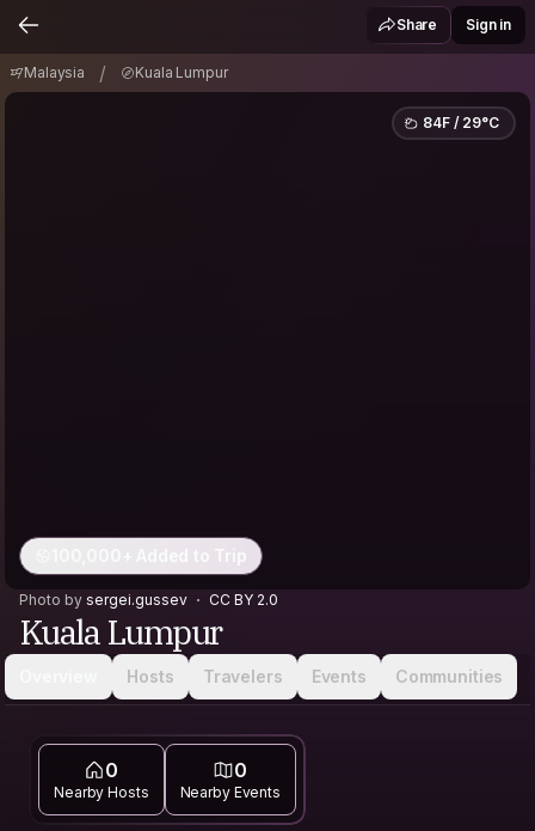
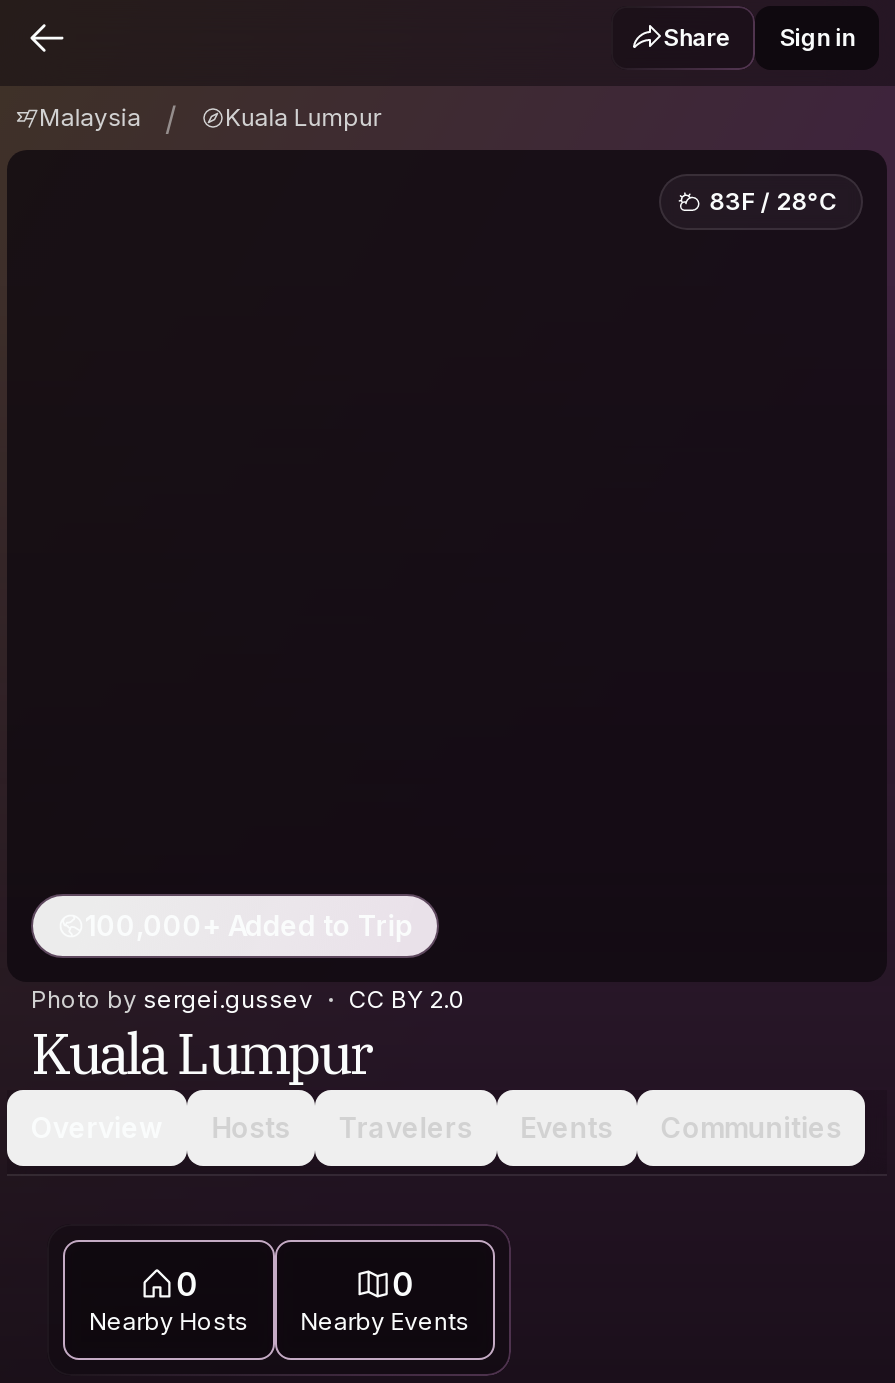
- 84F / 29°C
+ 83F / 28°C
